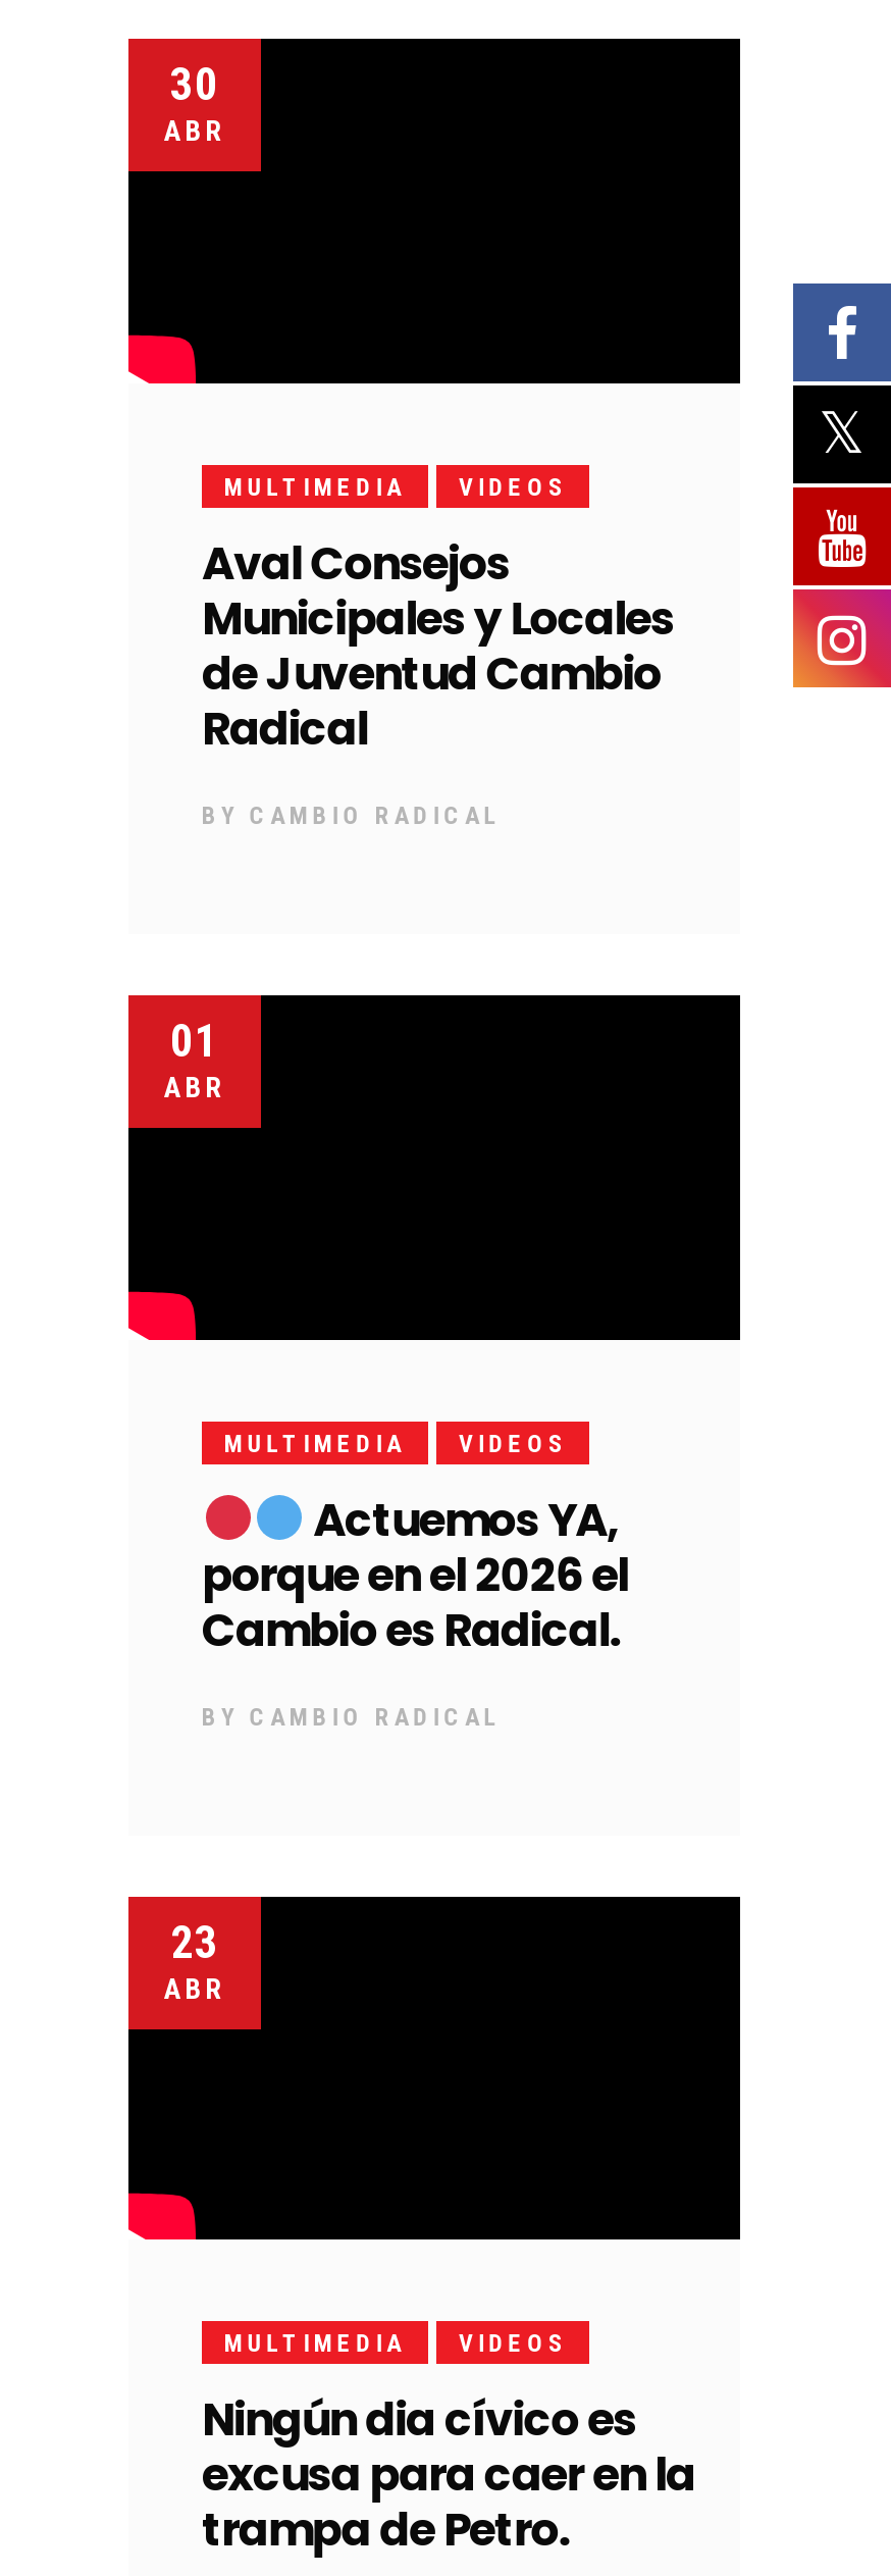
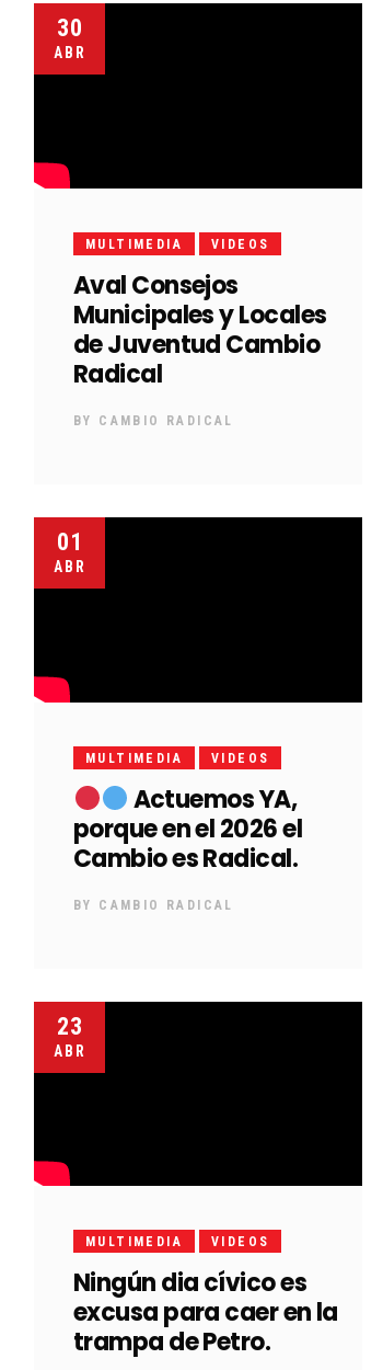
- [image]
